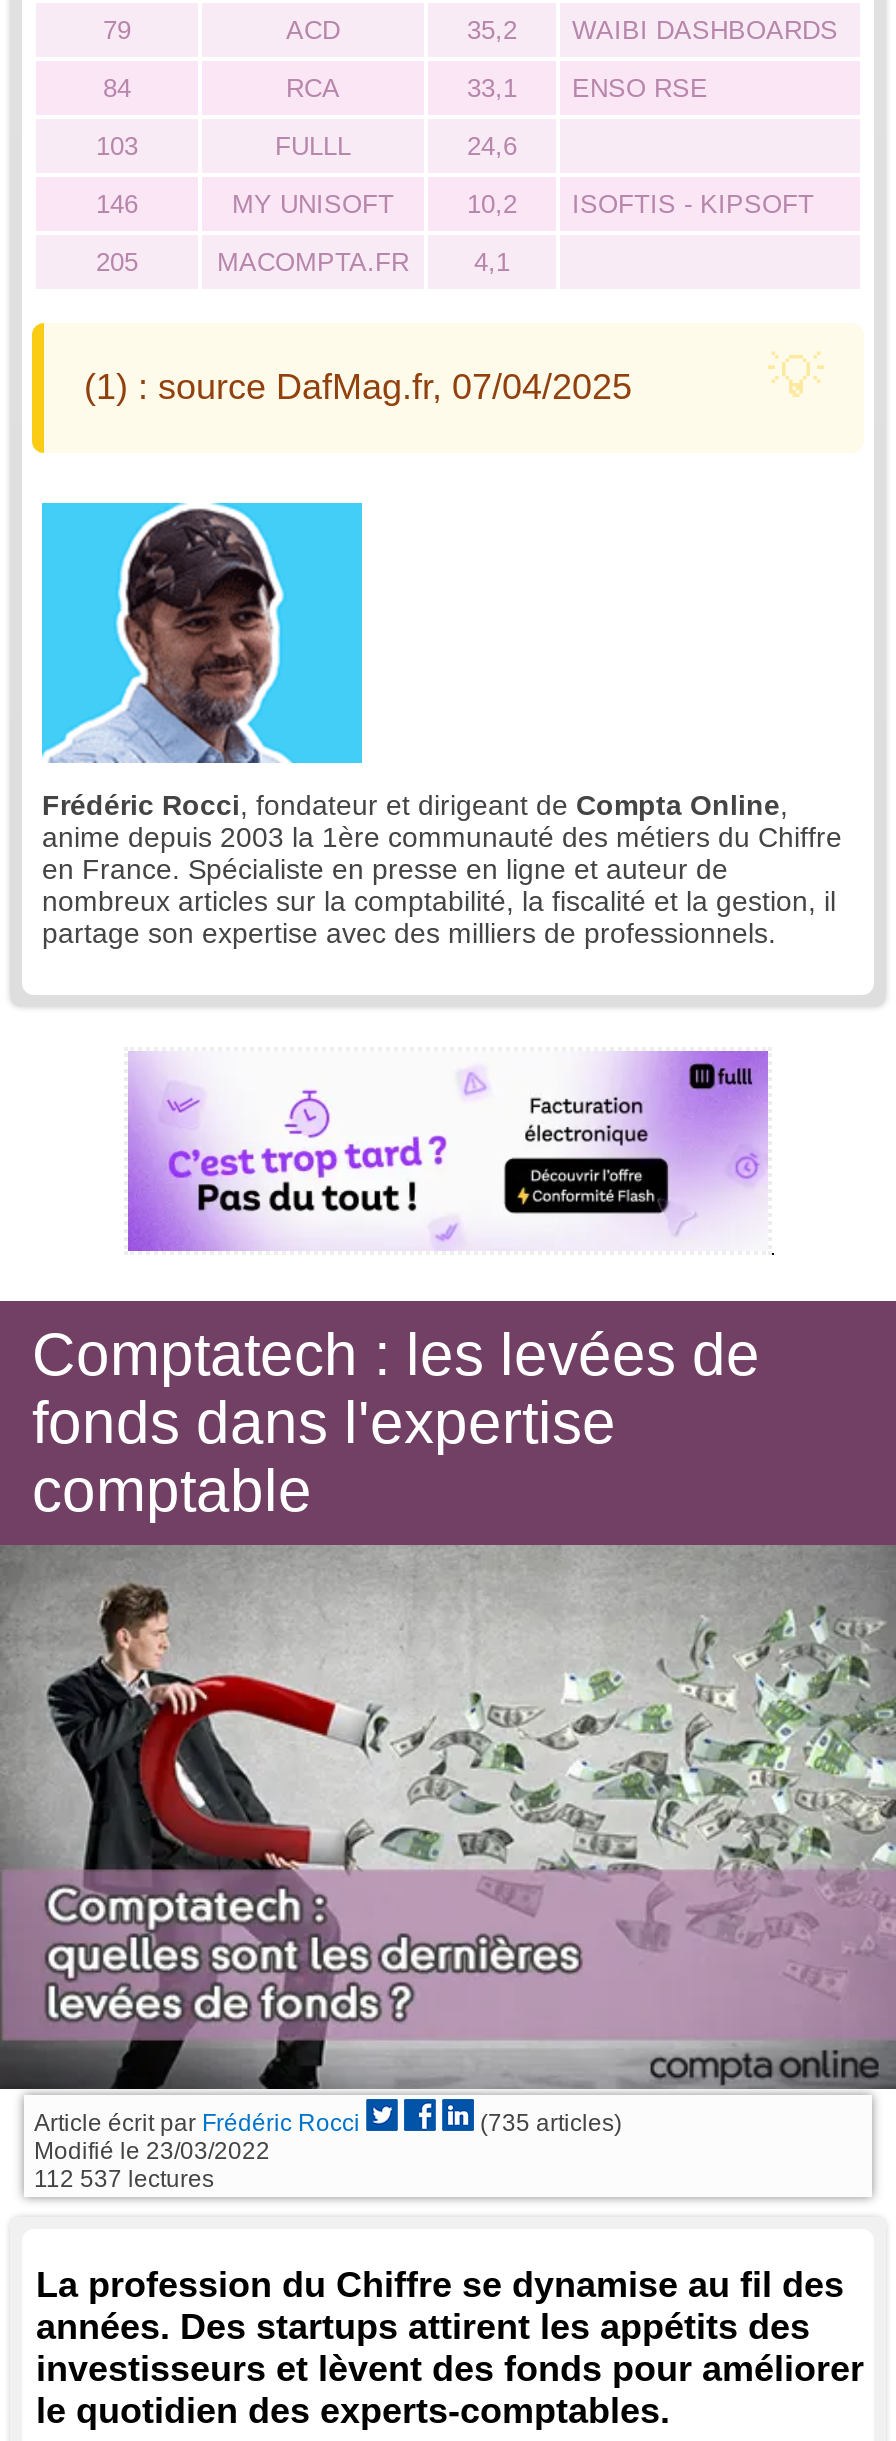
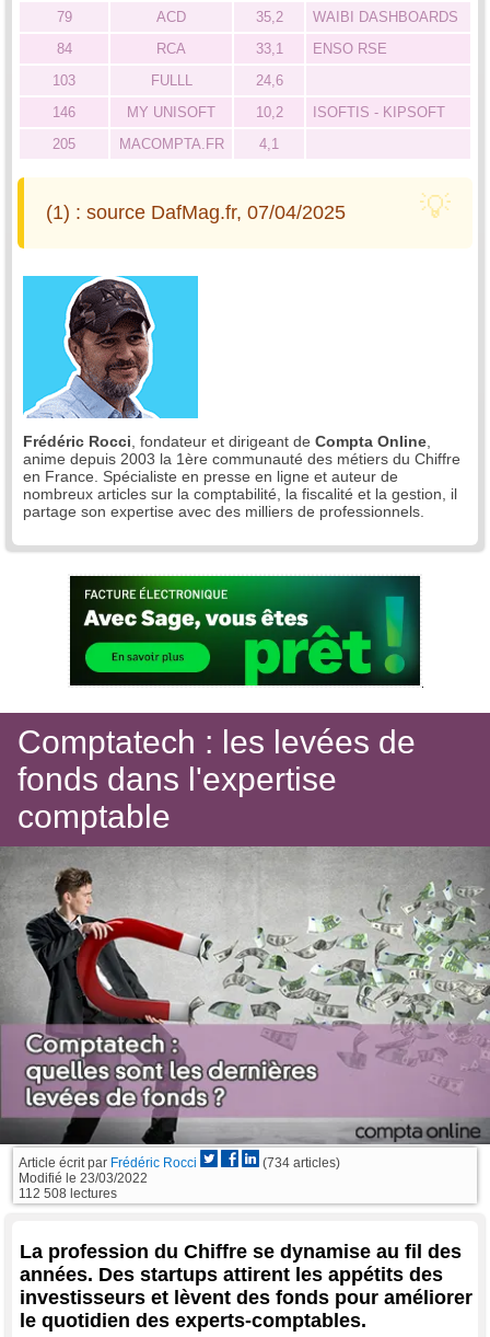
- [image]
+ [image]

- (735 articles)
+ (734 articles)

- 112 537 lectures
+ 112 508 lectures
